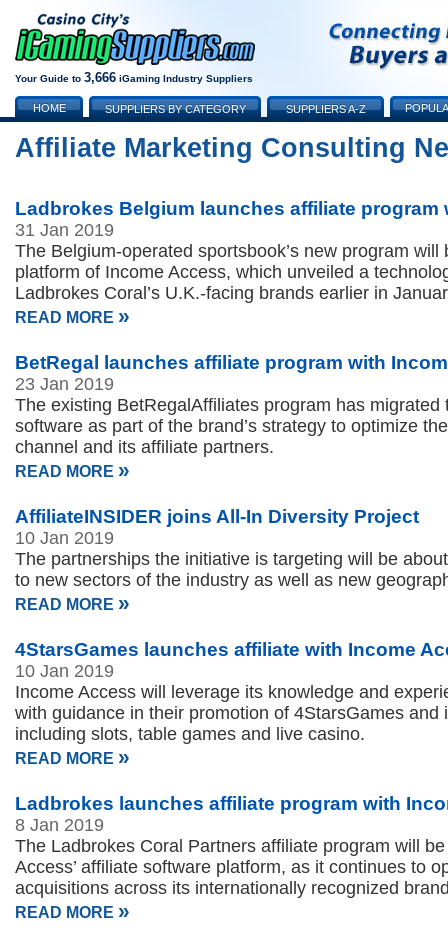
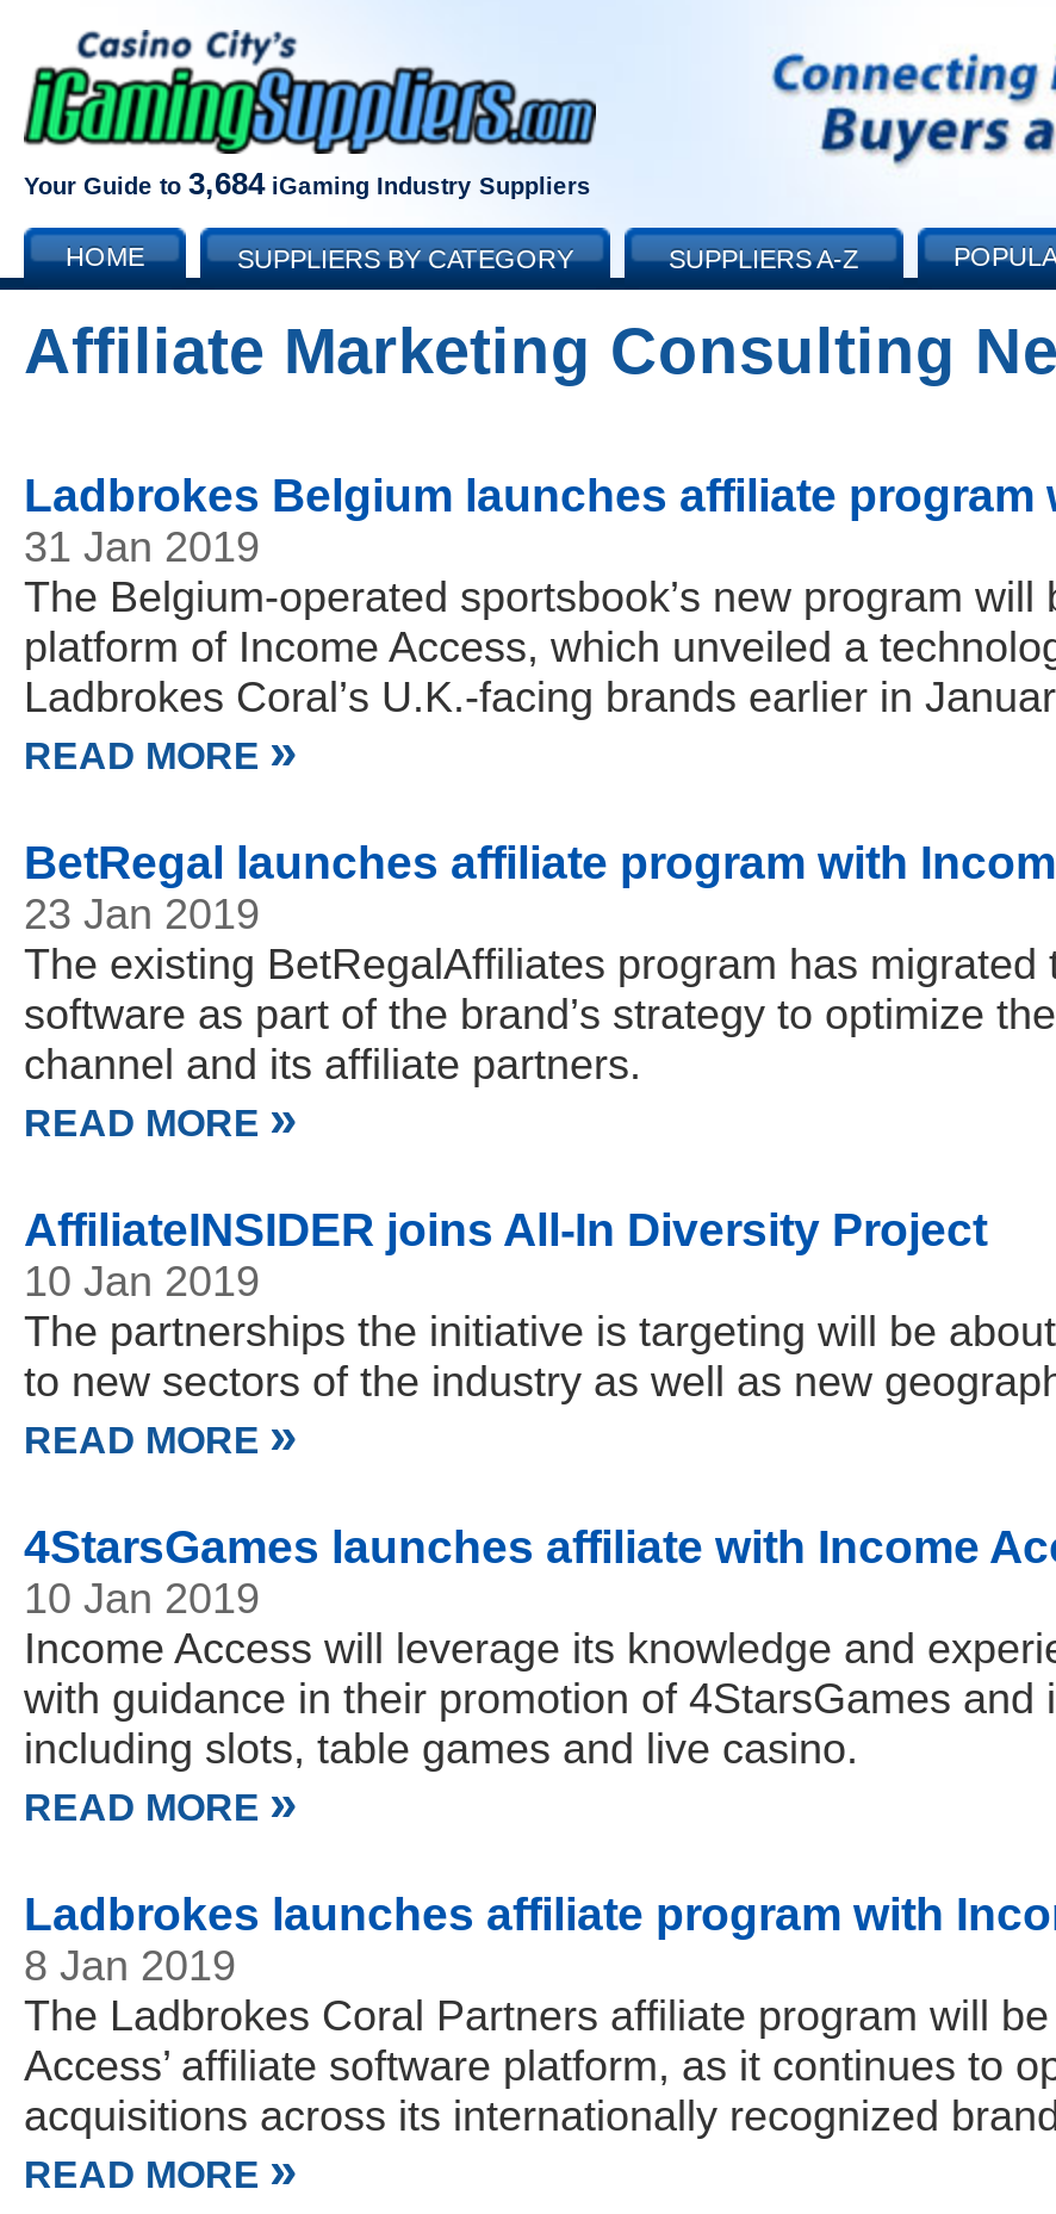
- Your Guide to 3,666 iGaming Industry Suppliers
+ Your Guide to 3,684 iGaming Industry Suppliers
